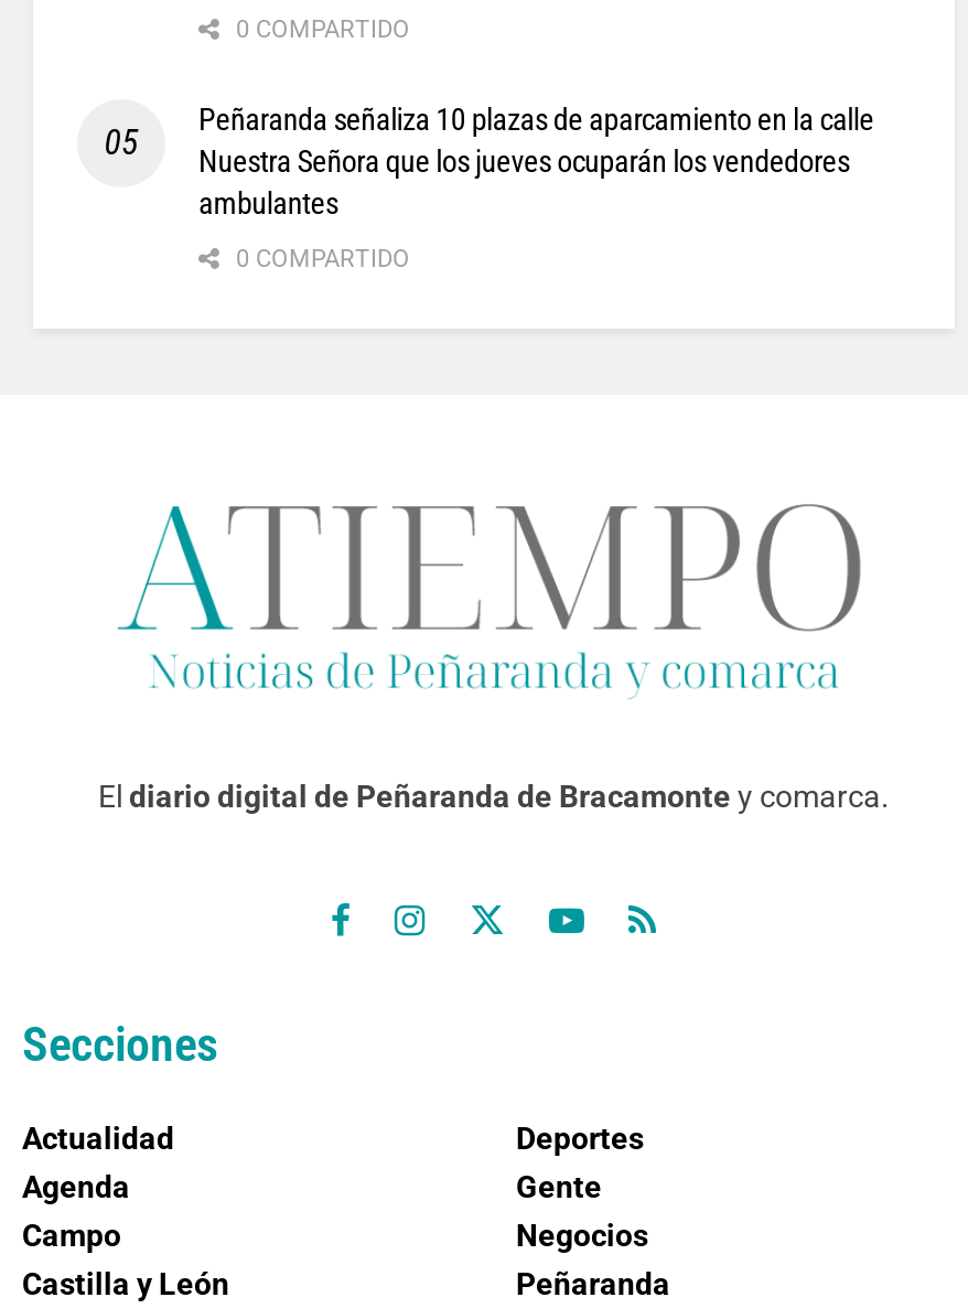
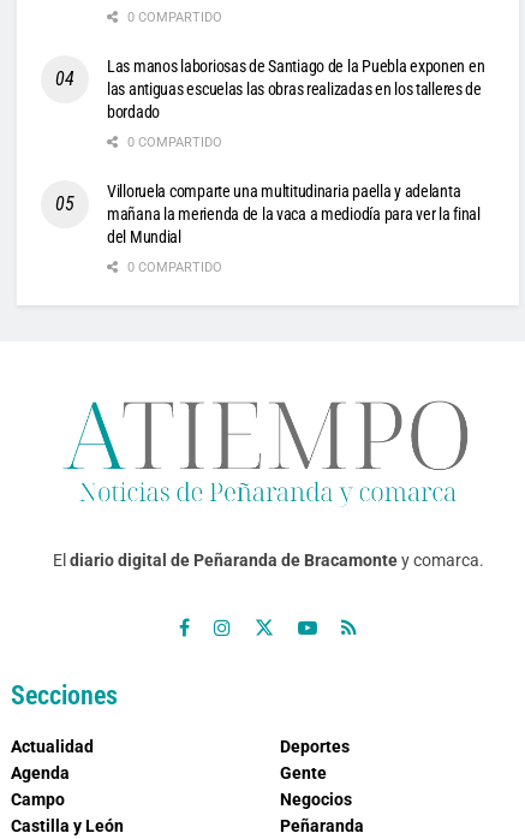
- Peñaranda señaliza 10 plazas de aparcamiento en la calle
- Nuestra Señora que los jueves ocuparán los vendedores
- ambulantes
+ Las manos laboriosas de Santiago de la Puebla exponen en
+ las antiguas escuelas las obras realizadas en los talleres de
+ bordado
+ 0 COMPARTIDO
+ Villoruela comparte una multitudinaria paella y adelanta
+ mañana la merienda de la vaca a mediodía para ver la final
+ del Mundial
